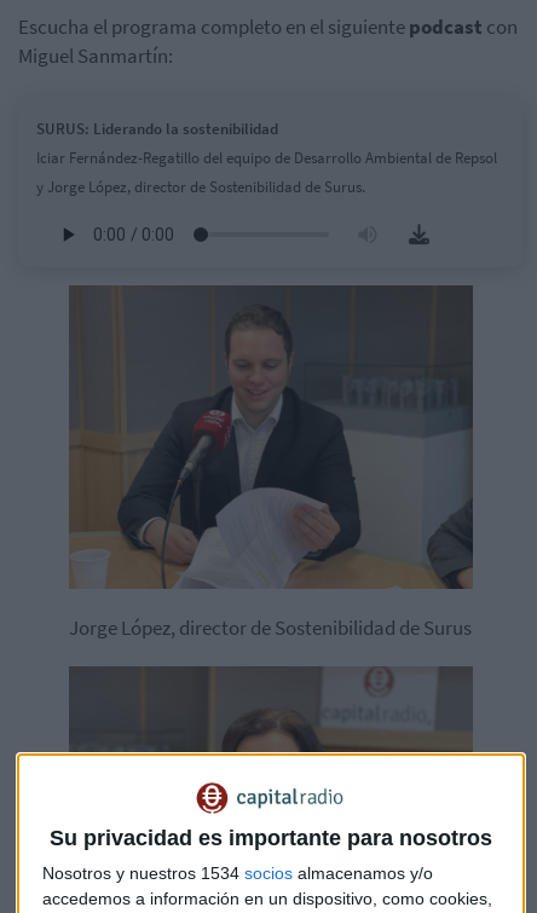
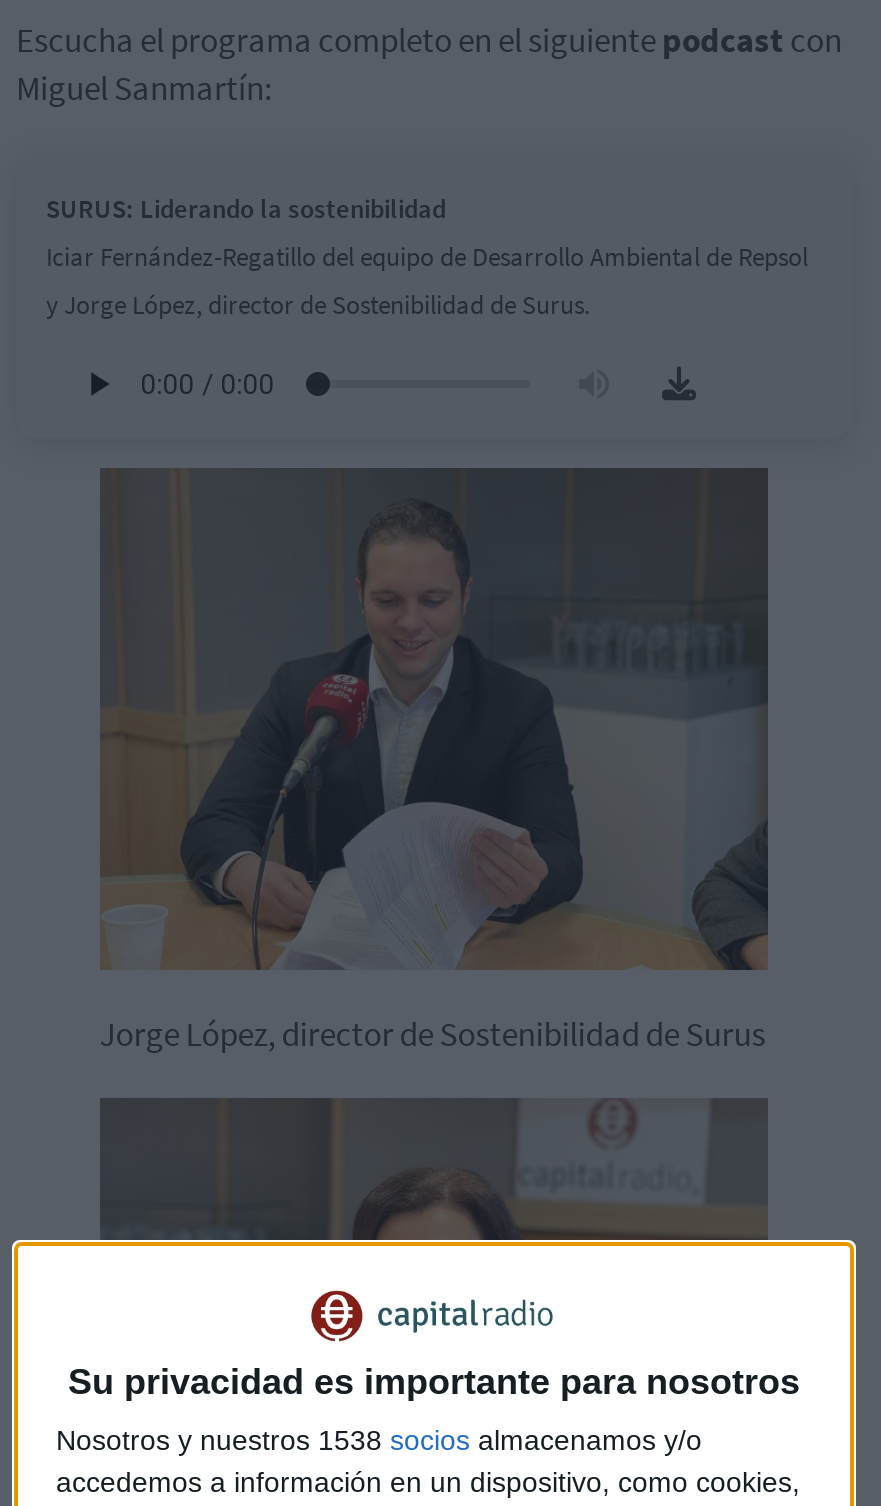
- Nosotros y nuestros 1534 socios almacenamos y/o
+ Nosotros y nuestros 1538 socios almacenamos y/o
